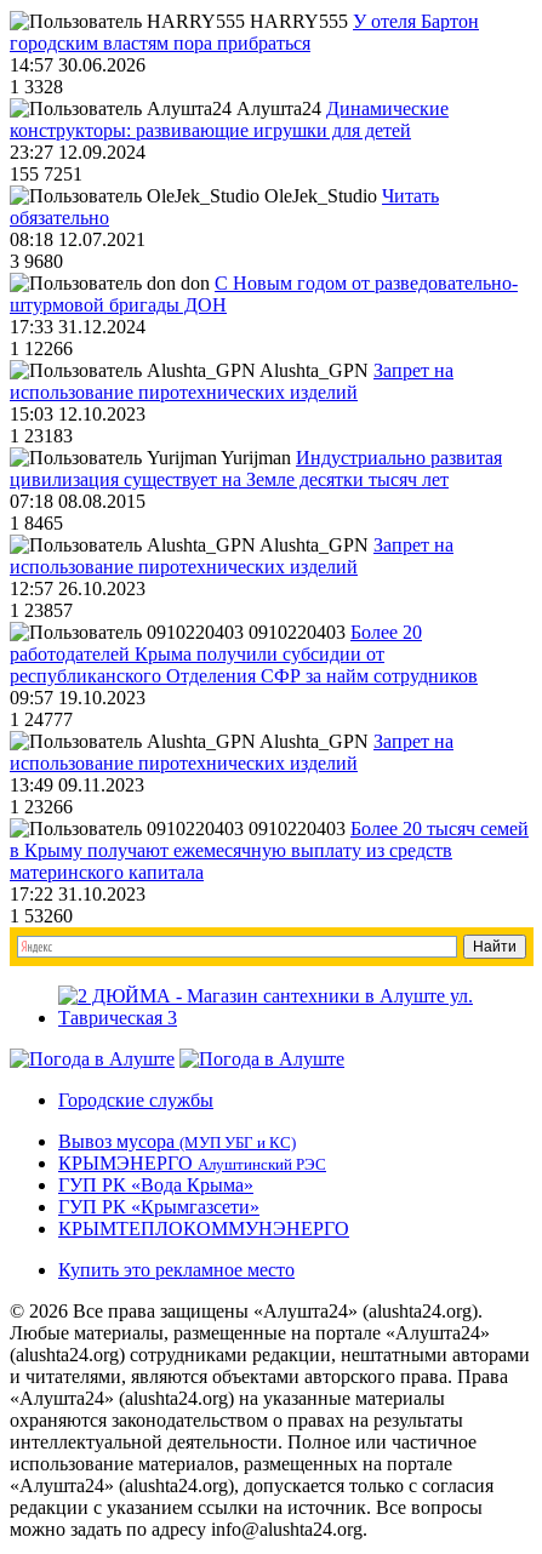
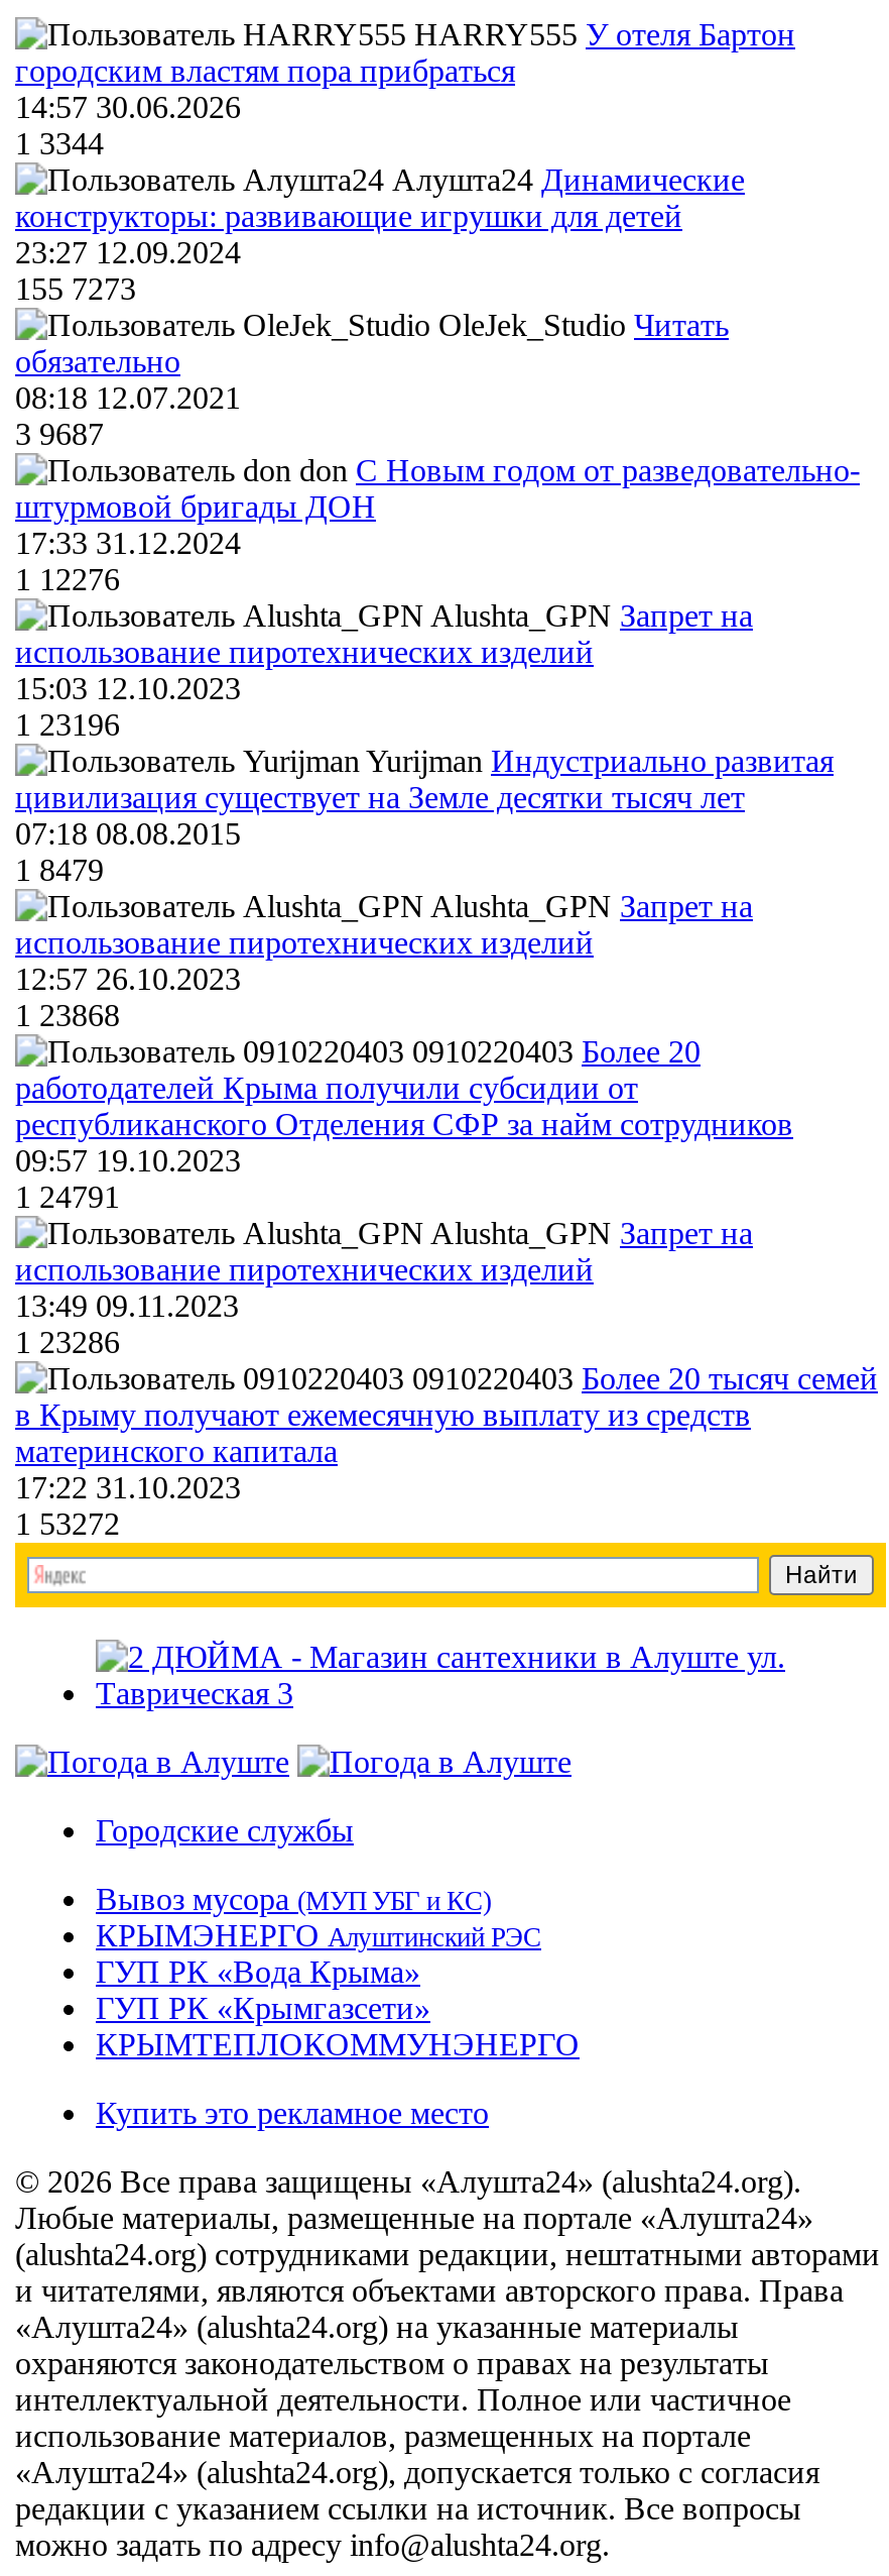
- 1 3328
+ 1 3344

- 155 7251
+ 155 7273

- 3 9680
+ 3 9687

- 1 12266
+ 1 12276

- 1 23183
+ 1 23196

- 1 8465
+ 1 8479

- 1 23857
+ 1 23868

- 1 24777
+ 1 24791

- 1 23266
+ 1 23286

- 1 53260
+ 1 53272
